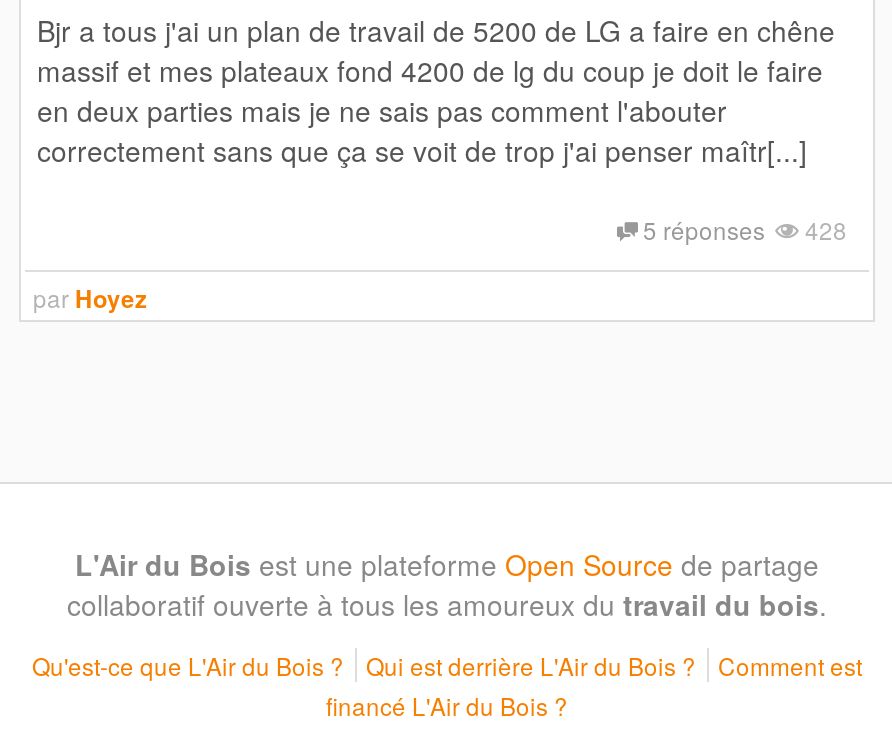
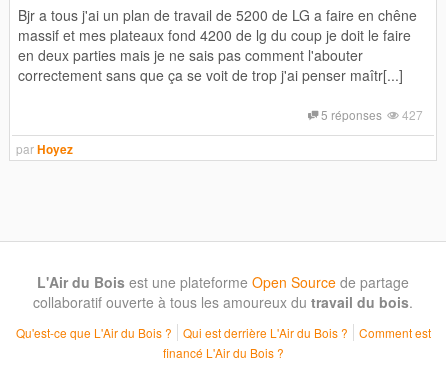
- 5 réponses 428
+ 5 réponses 427
